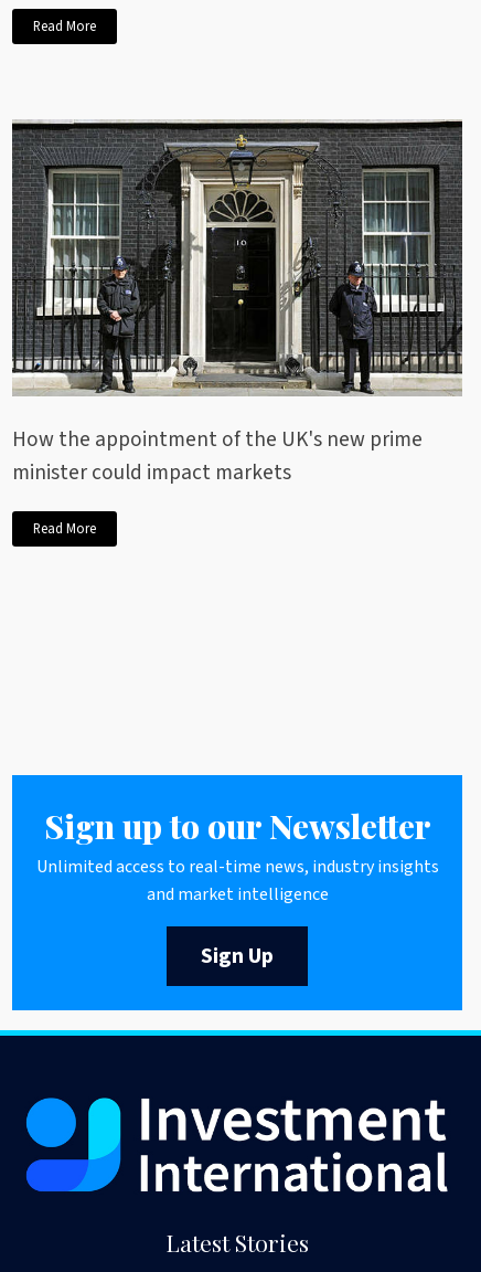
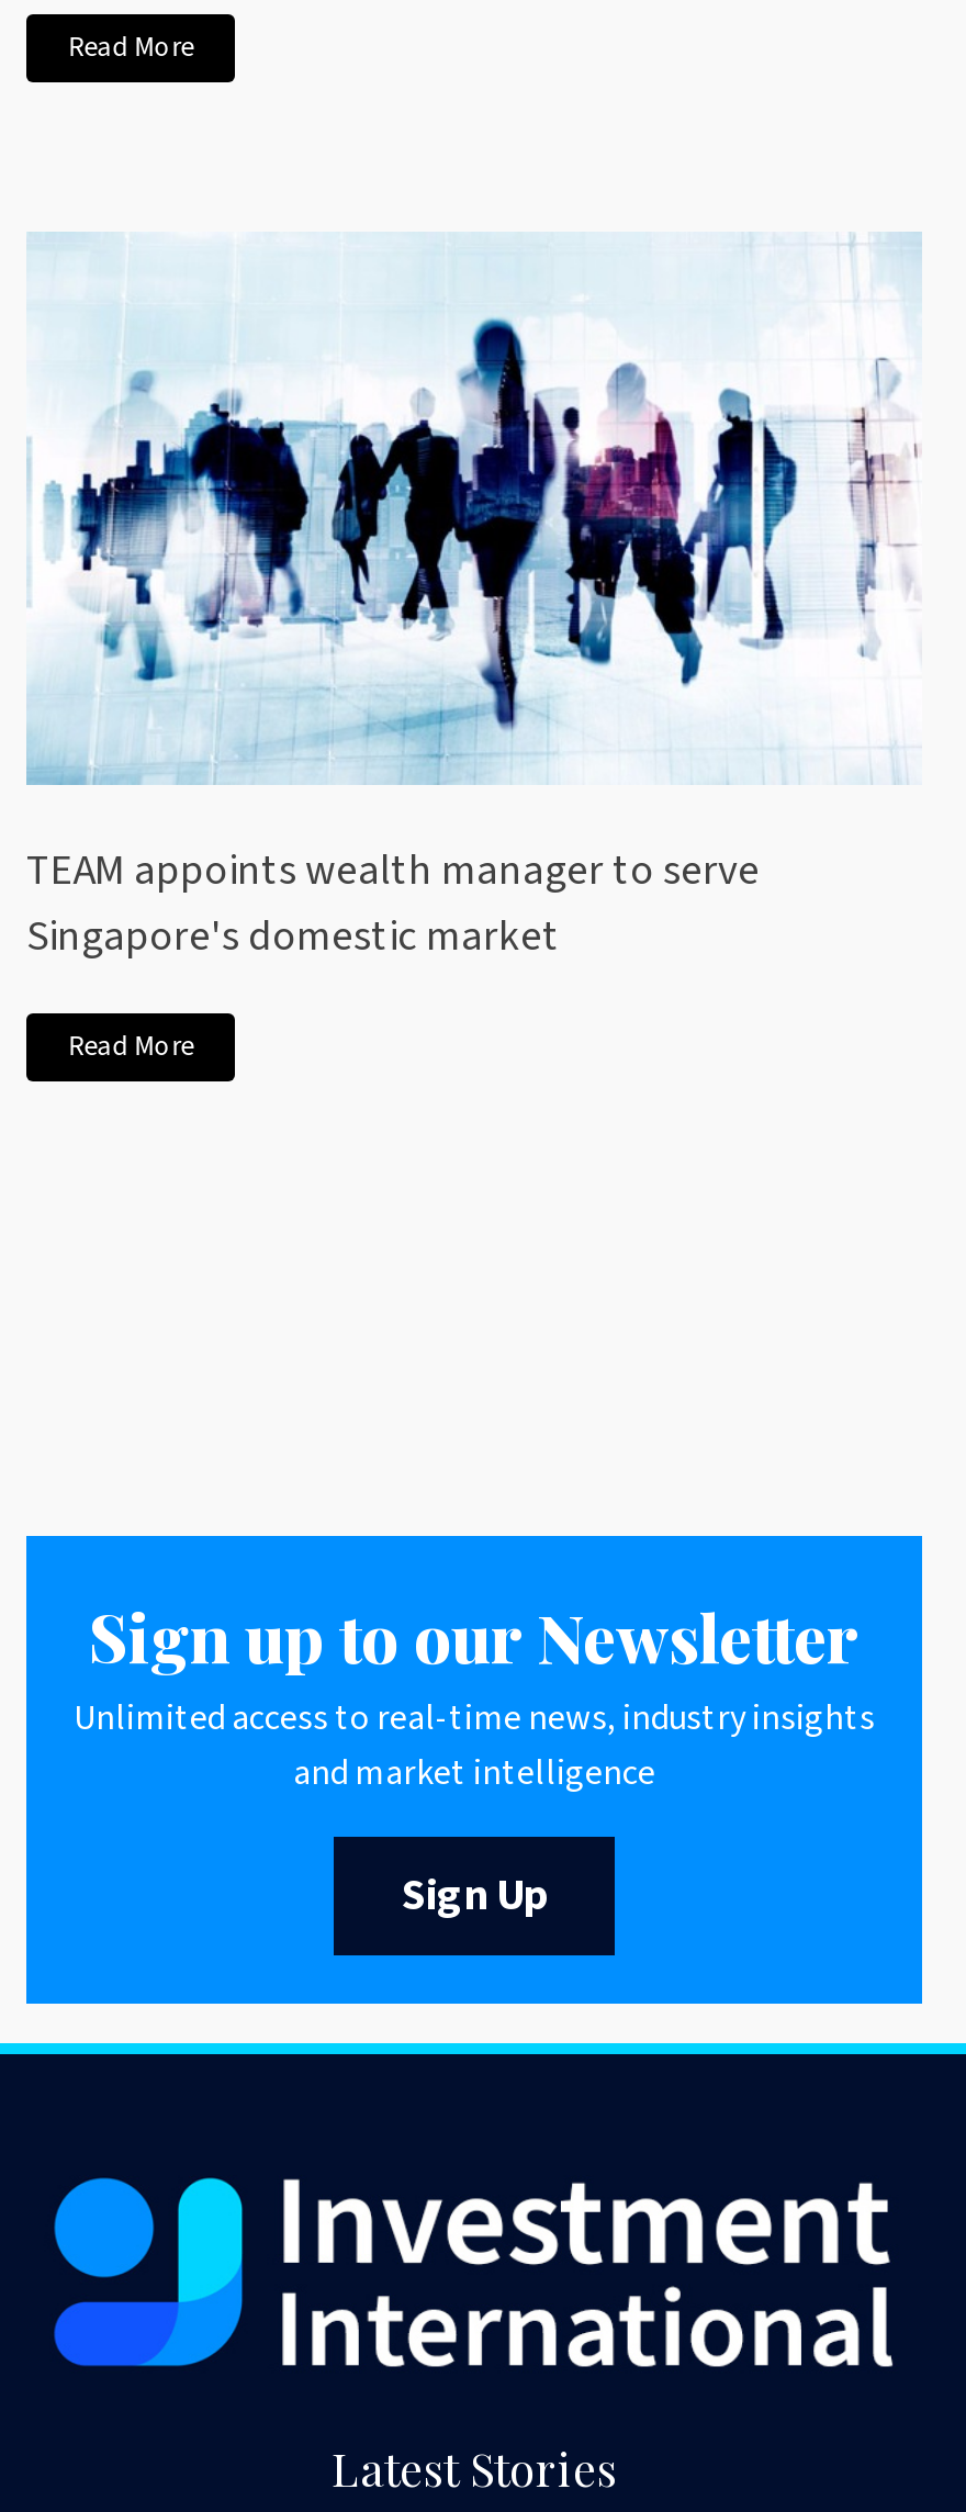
- [image]
- How the appointment of the UK's new prime
- minister could impact markets
+ [image]
+ TEAM appoints wealth manager to serve
+ Singapore's domestic market
